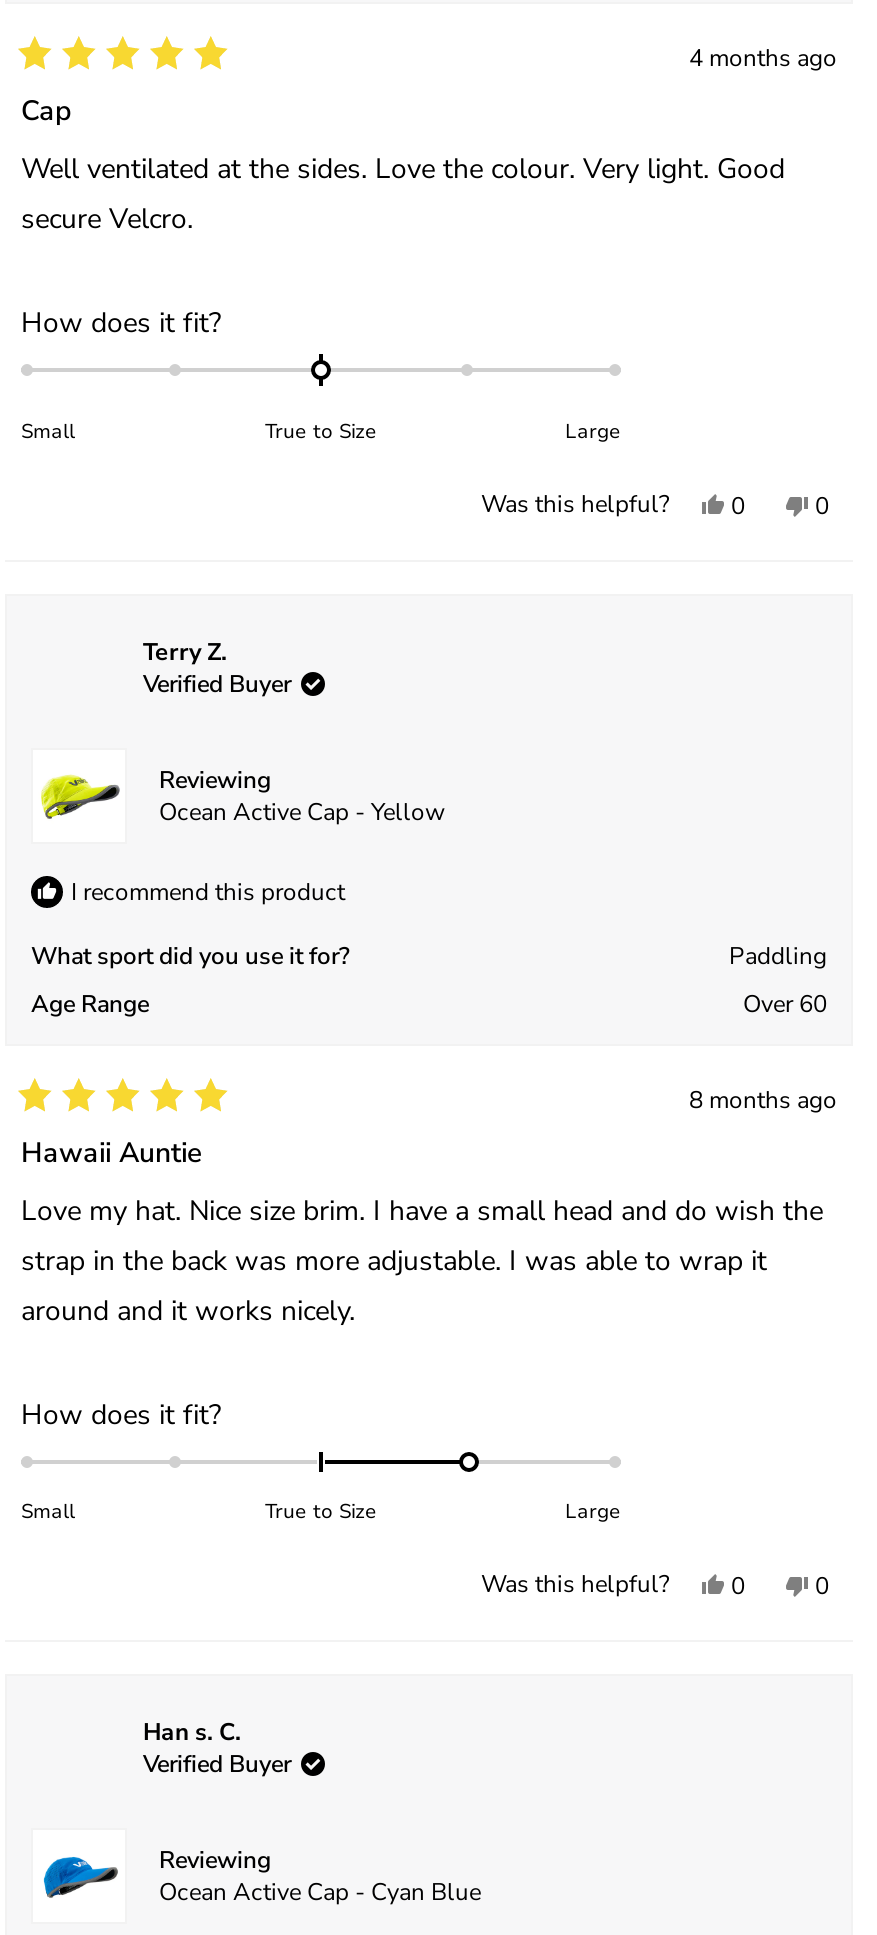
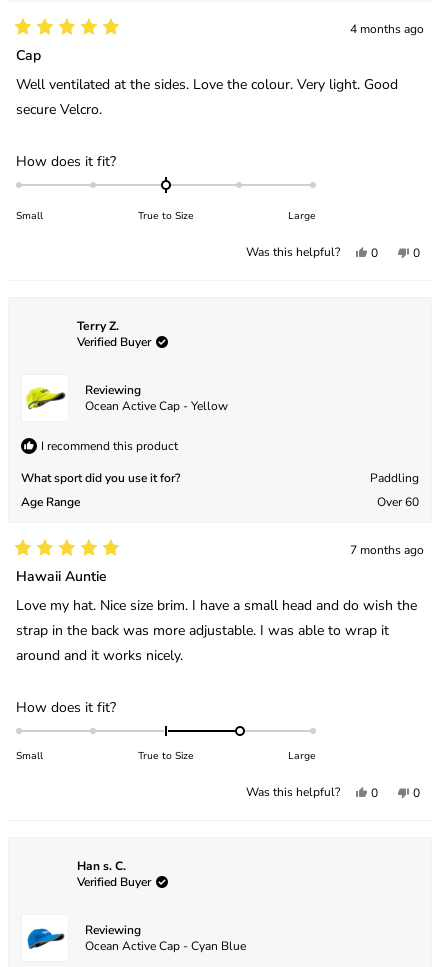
- 8 months ago
+ 7 months ago
